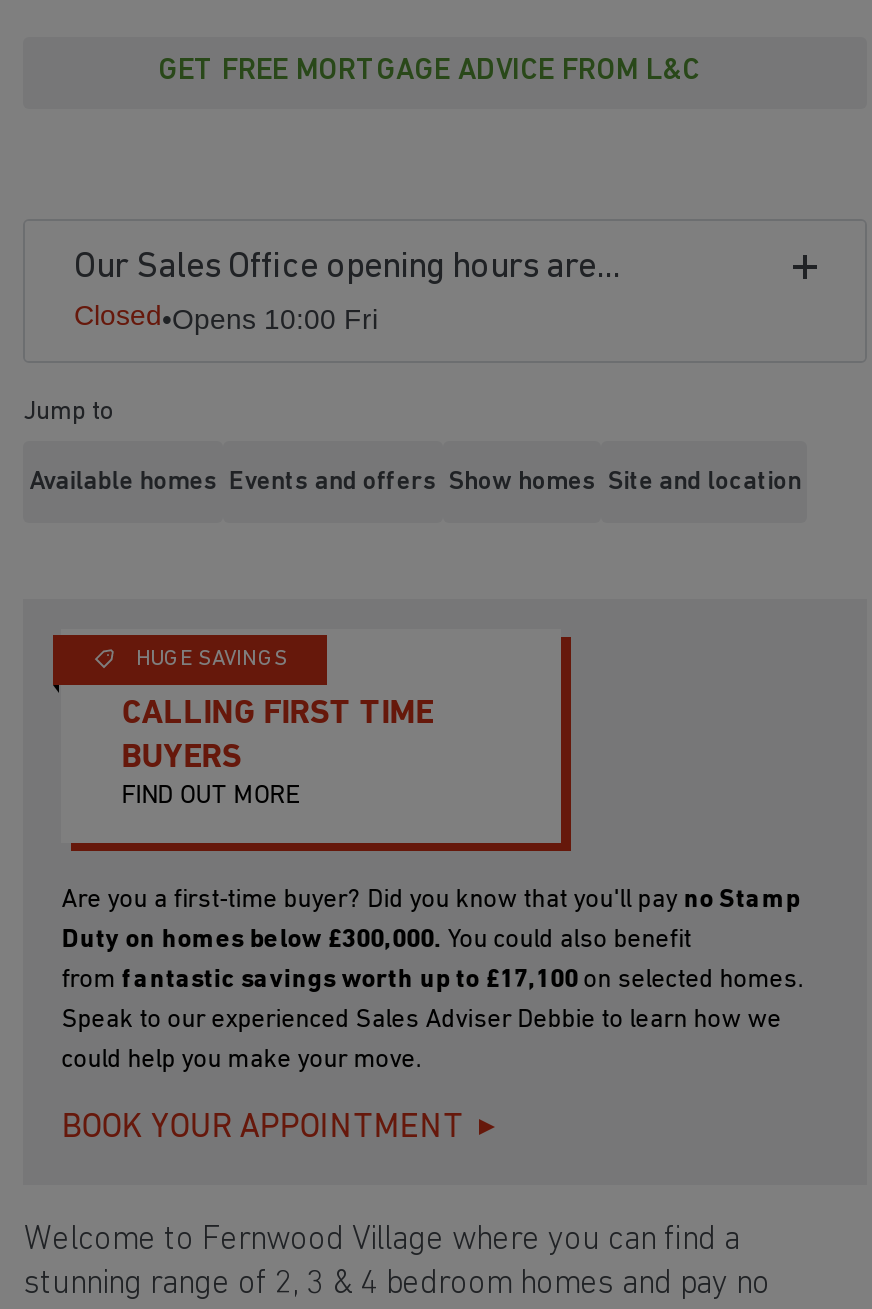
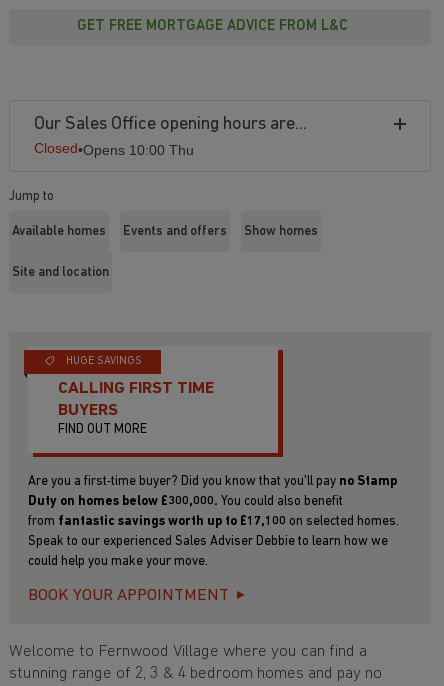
- Closed•Opens 10:00 Fri
+ Closed•Opens 10:00 Thu
